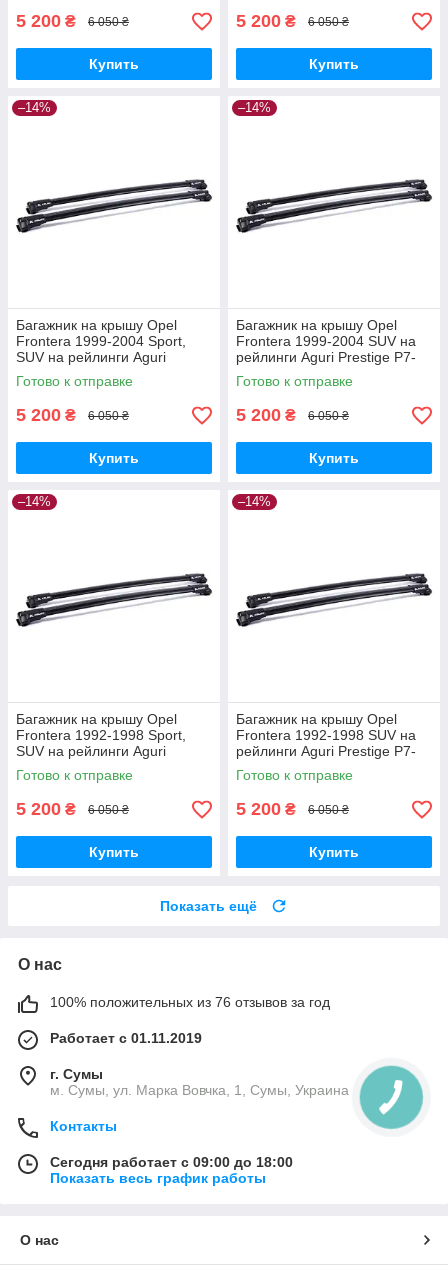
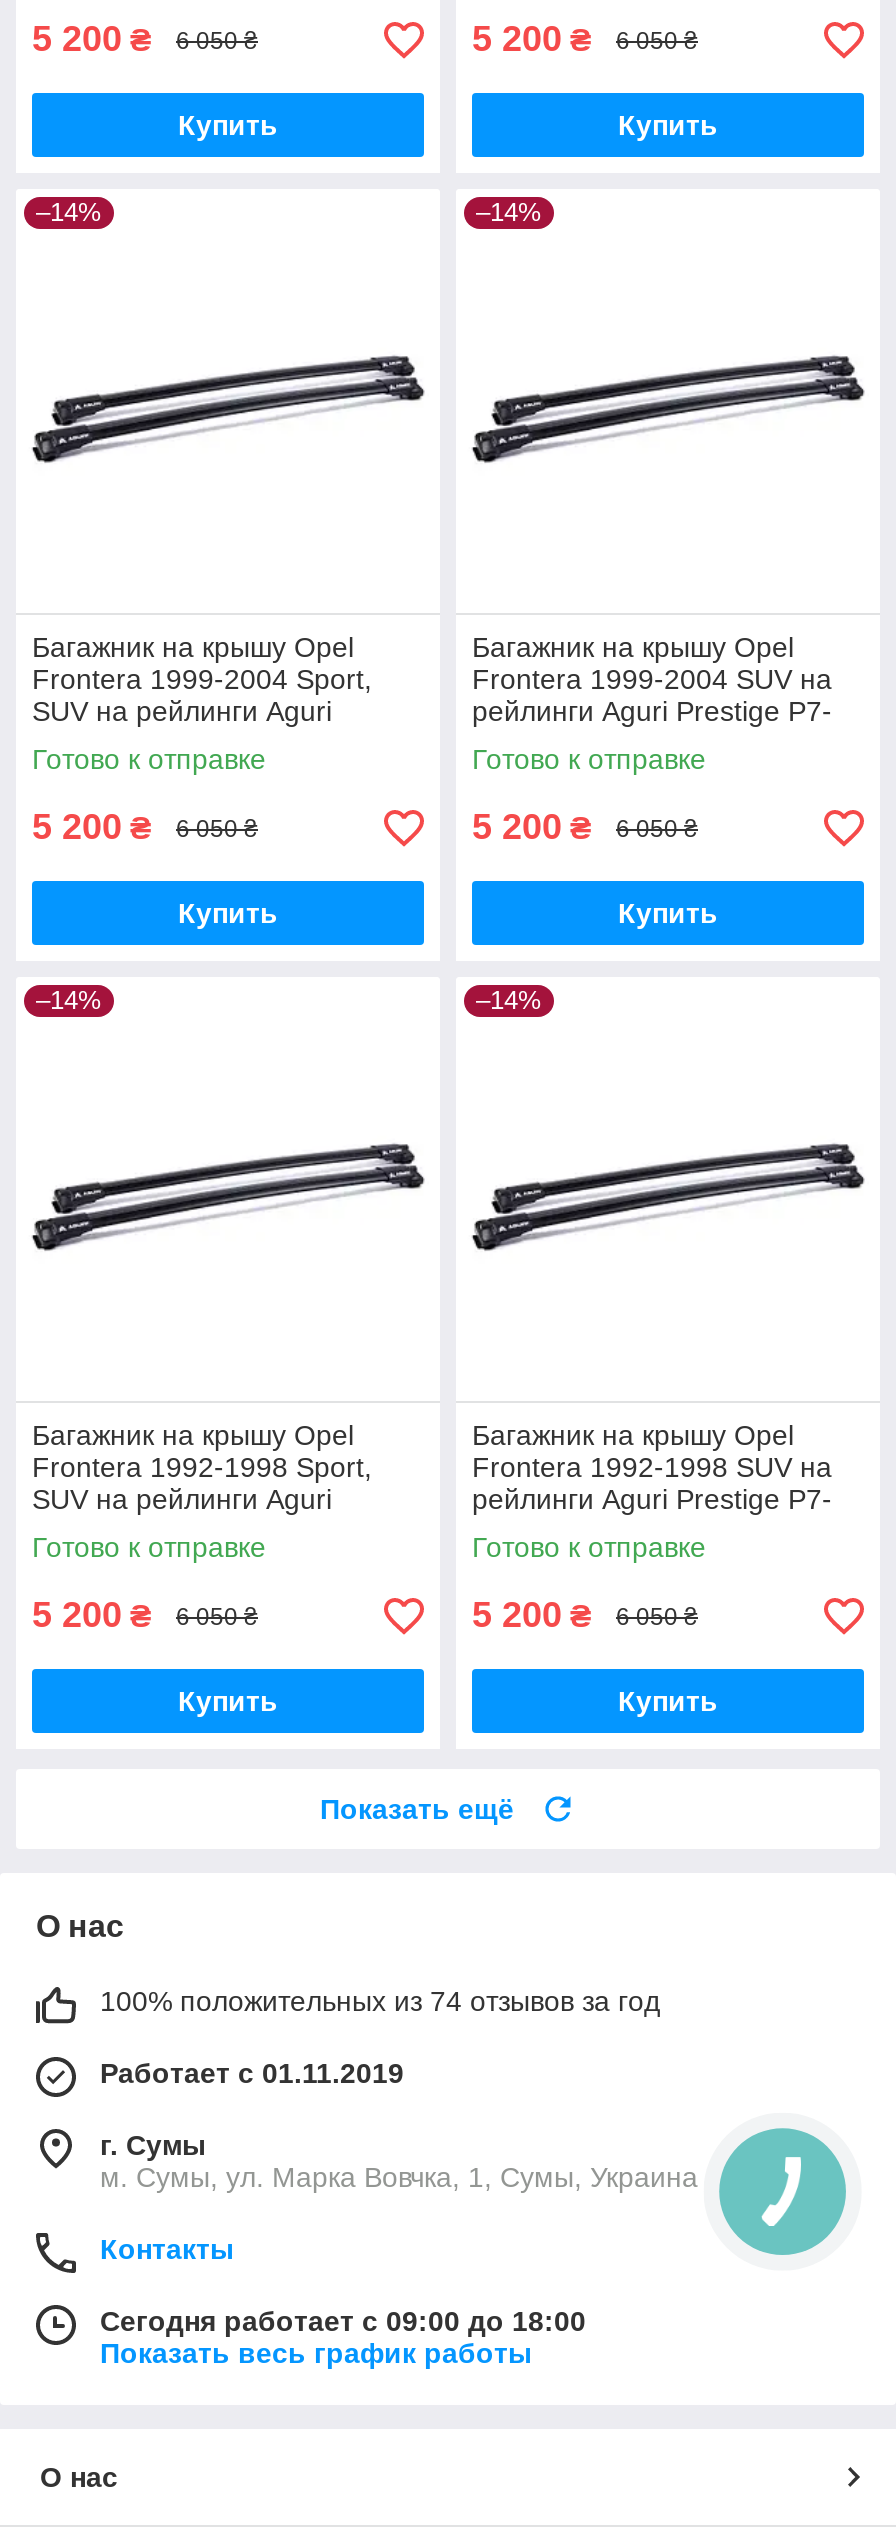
- 100% положительных из 76 отзывов за год
+ 100% положительных из 74 отзывов за год
